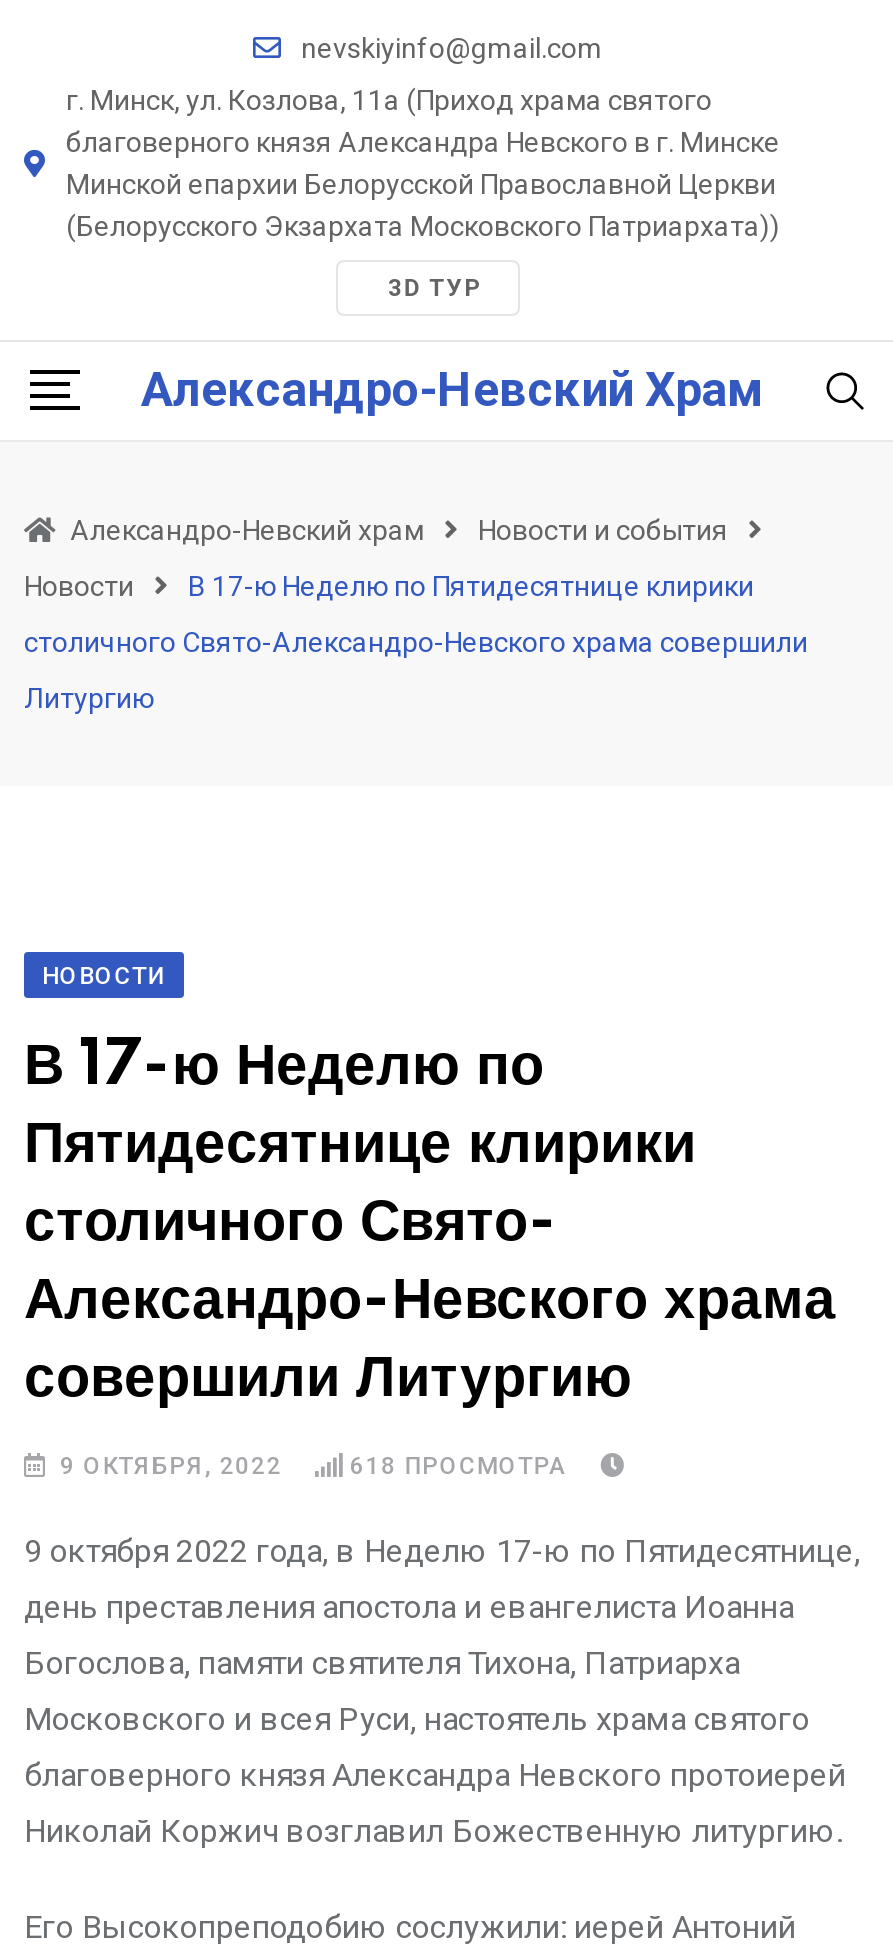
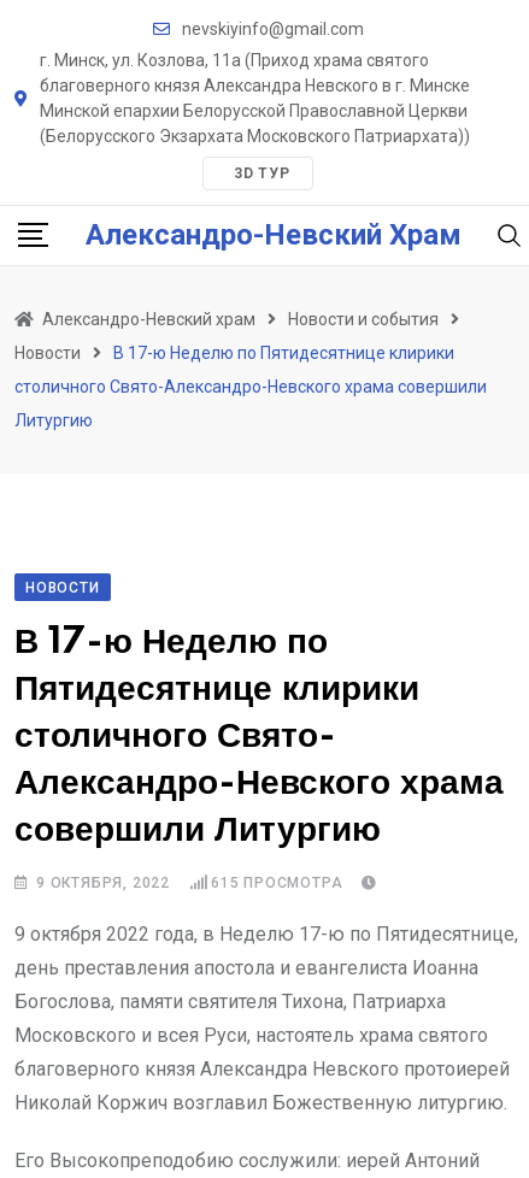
- 618 ПРОСМОТРА
+ 615 ПРОСМОТРА
